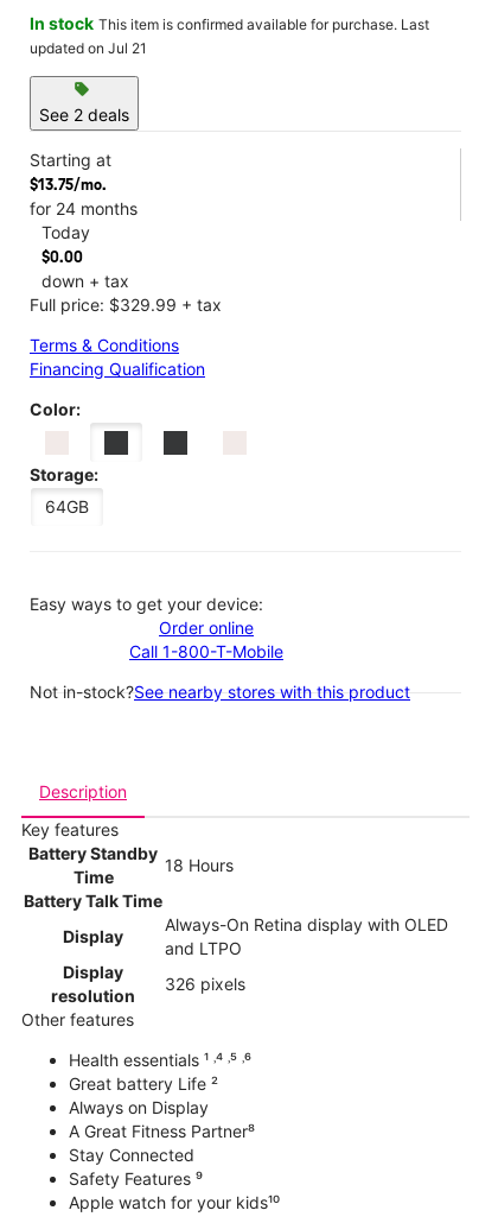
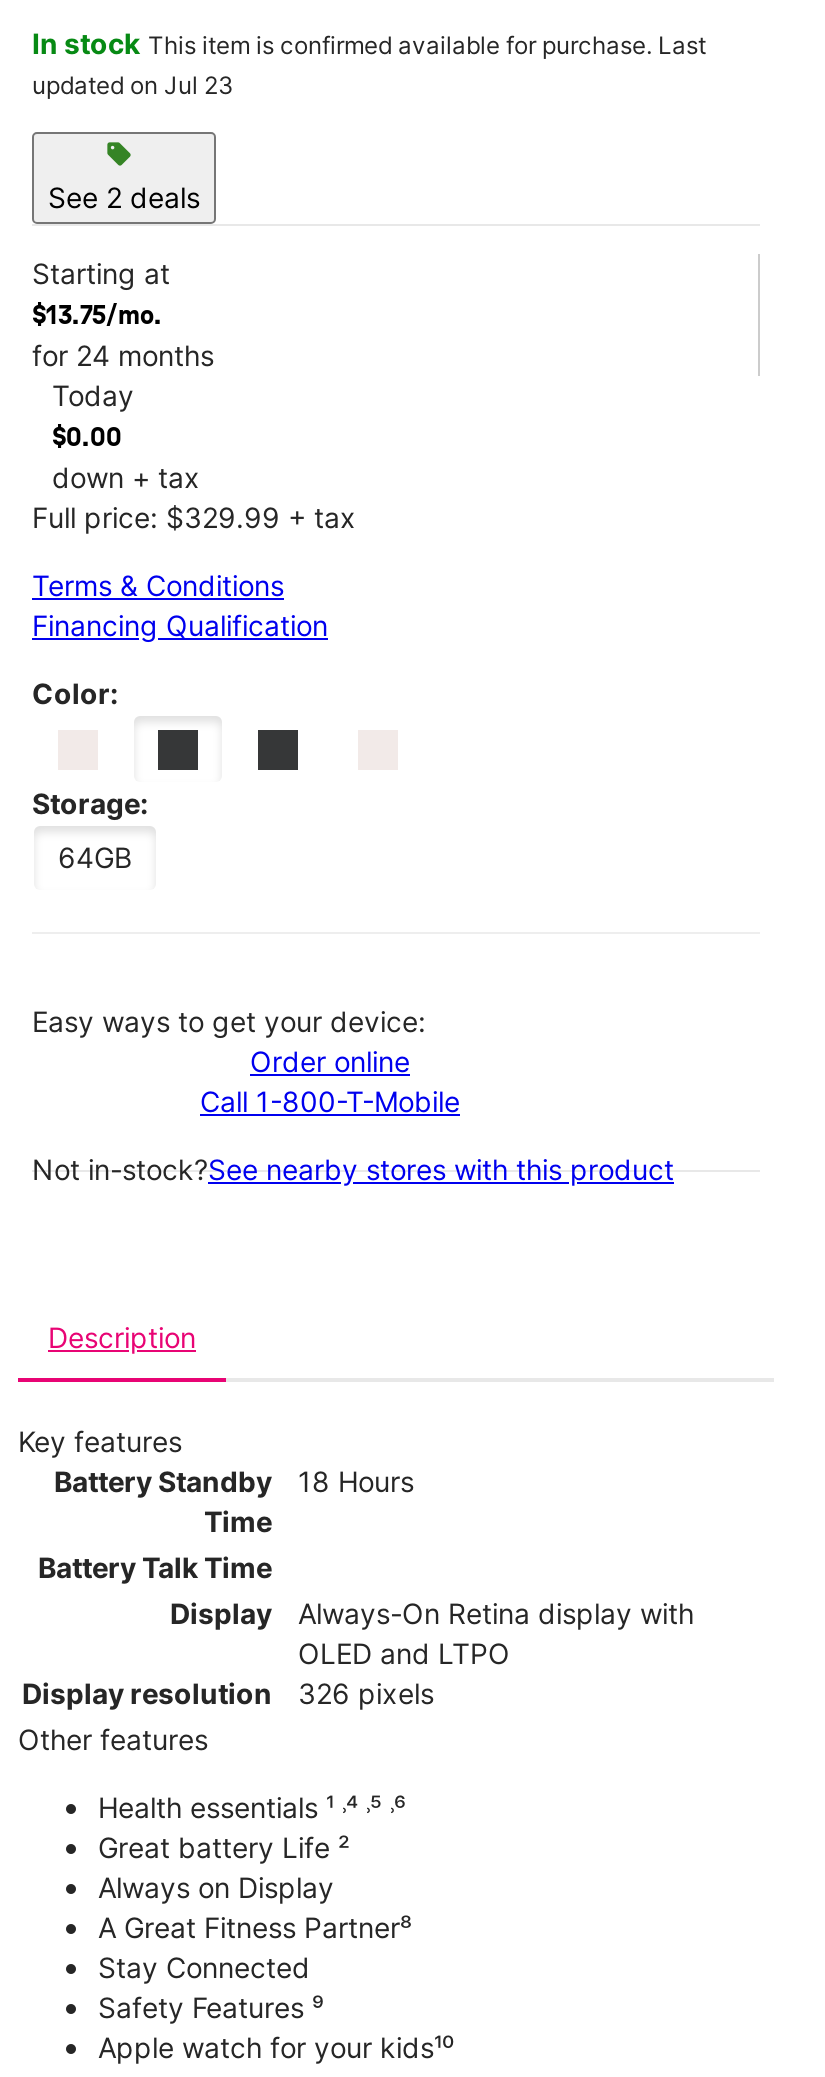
- updated on Jul 21
+ updated on Jul 23
